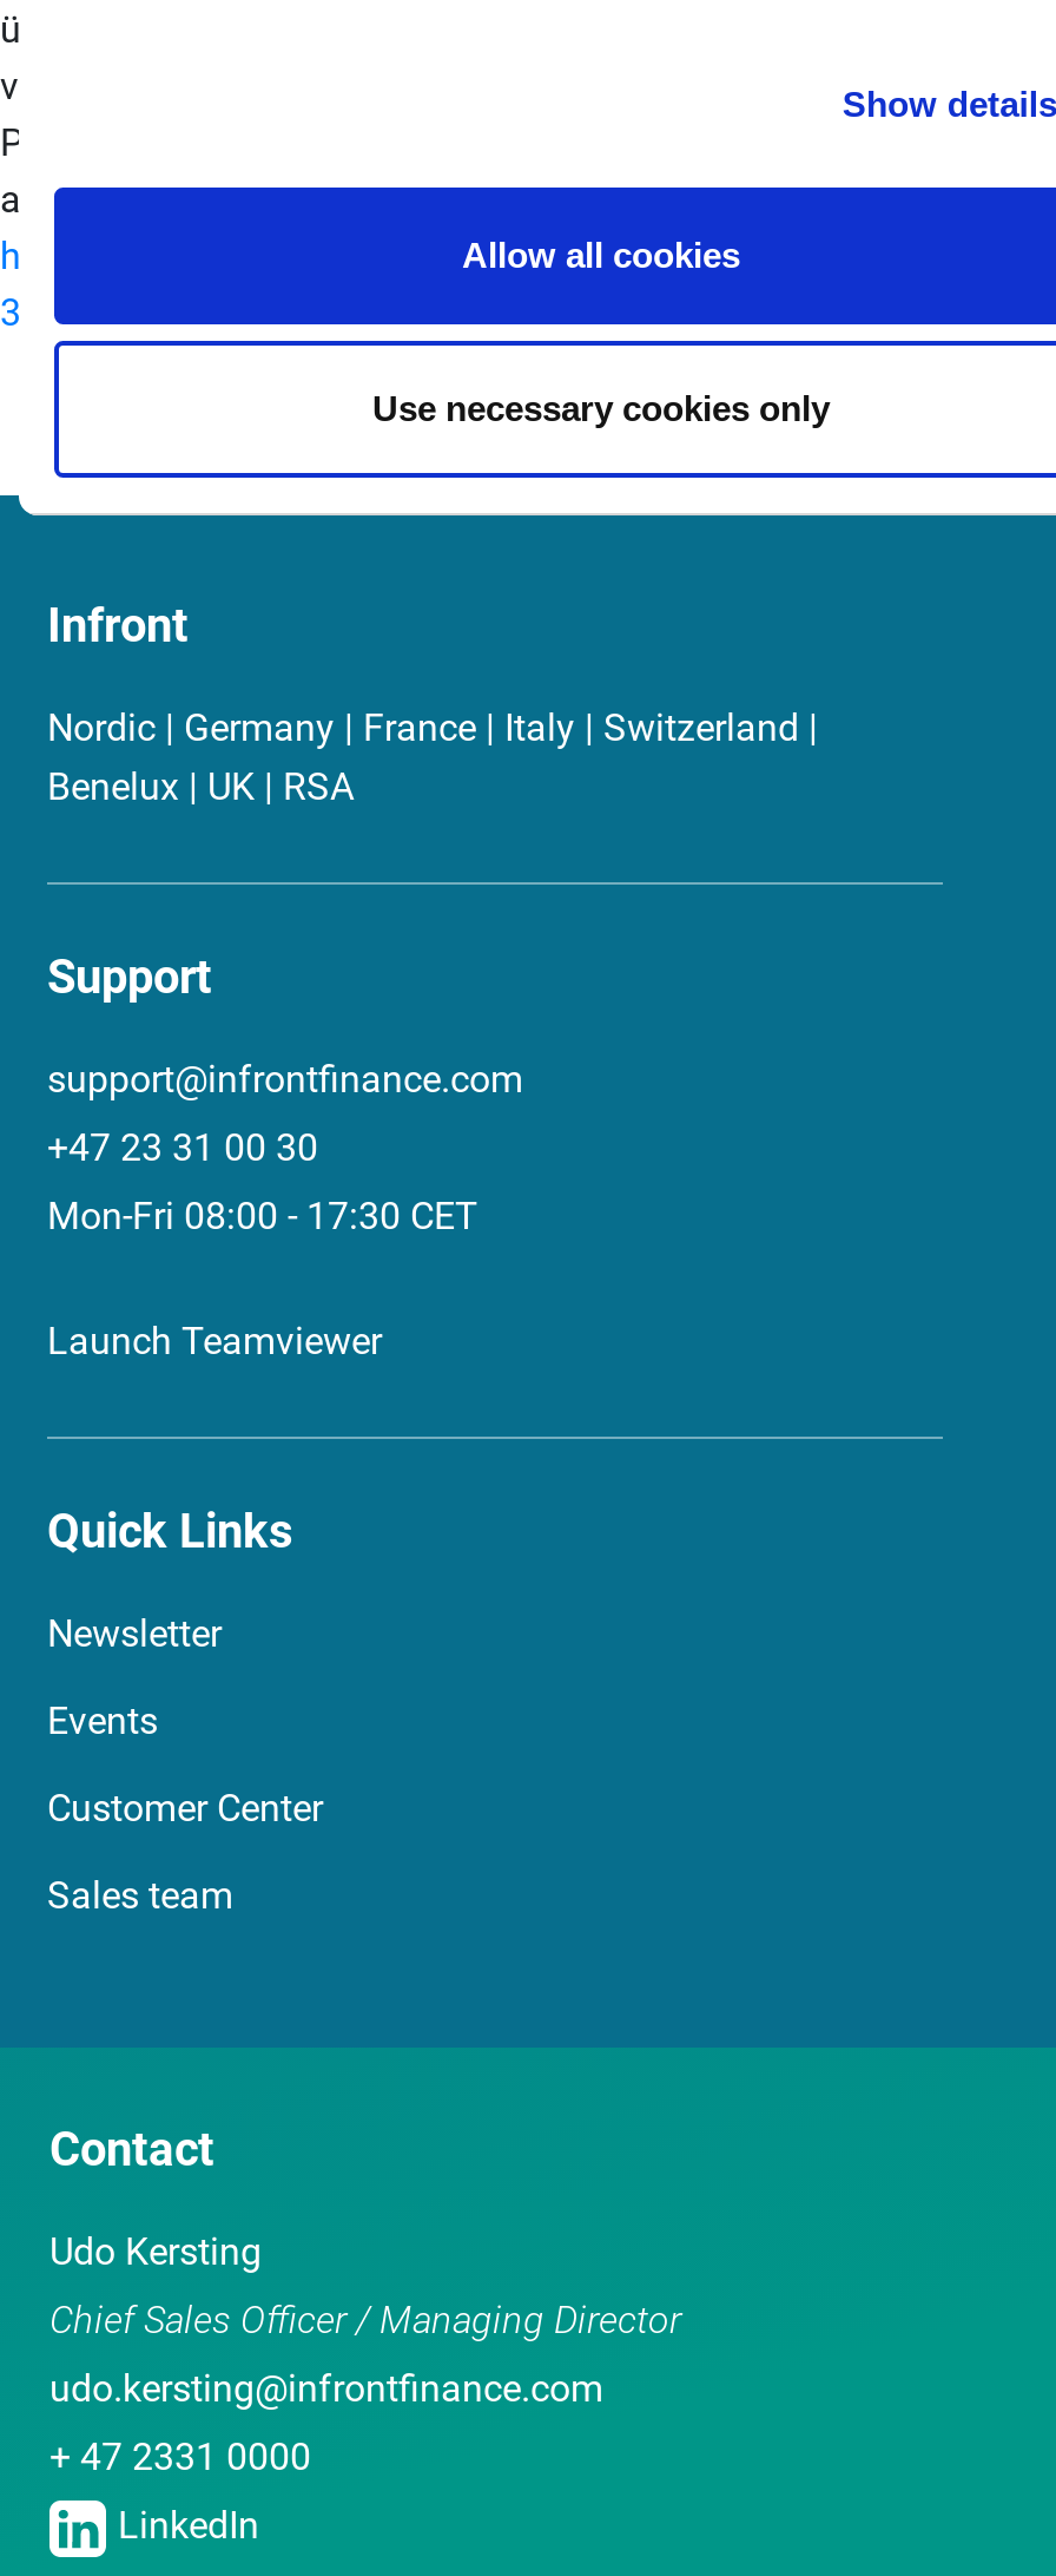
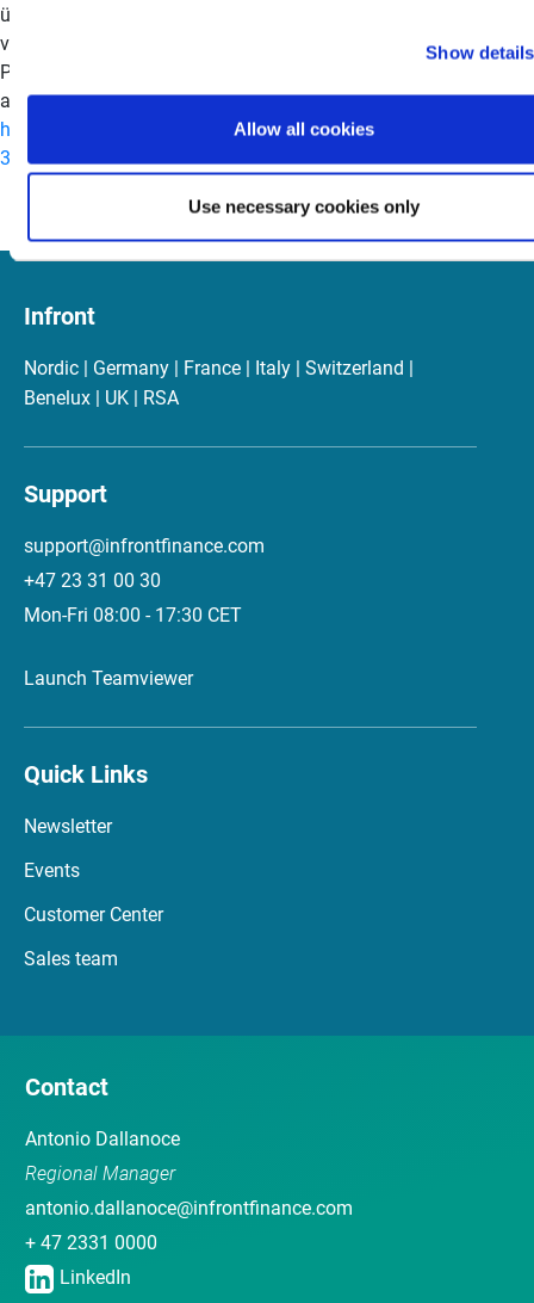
- Udo Kersting
+ Antonio Dallanoce

- Chief Sales Officer / Managing Director
+ Regional Manager

- udo.kersting@infrontfinance.com
+ antonio.dallanoce@infrontfinance.com
